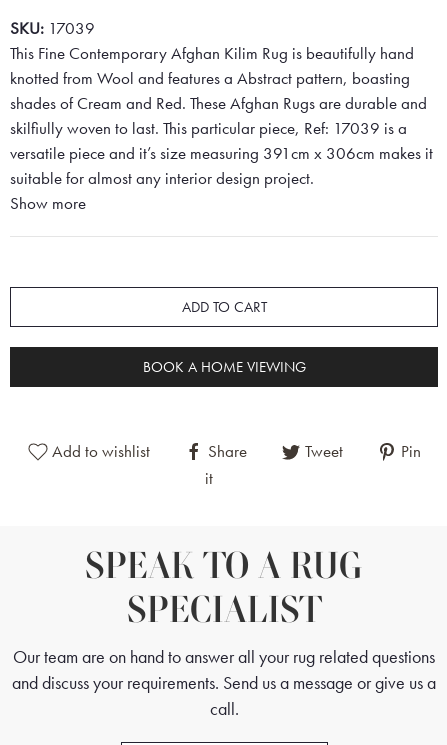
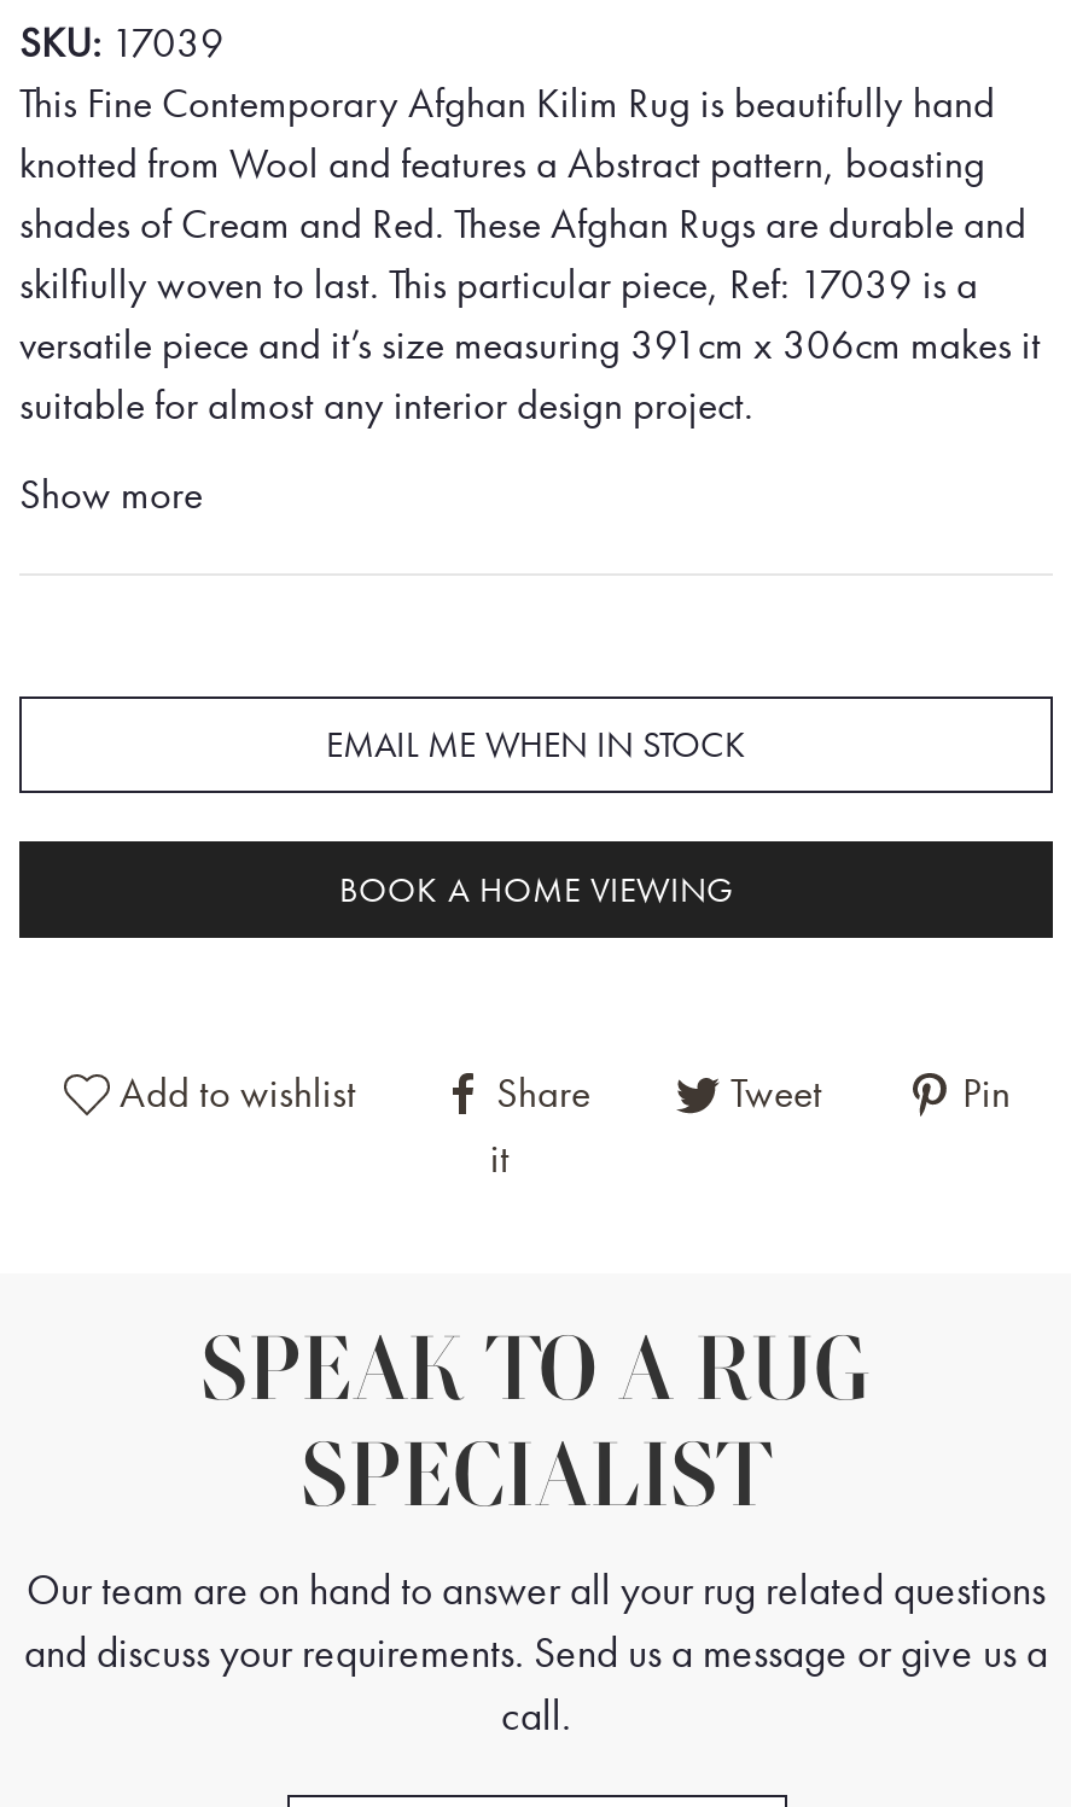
- ADD TO CART
+ EMAIL ME WHEN IN STOCK
